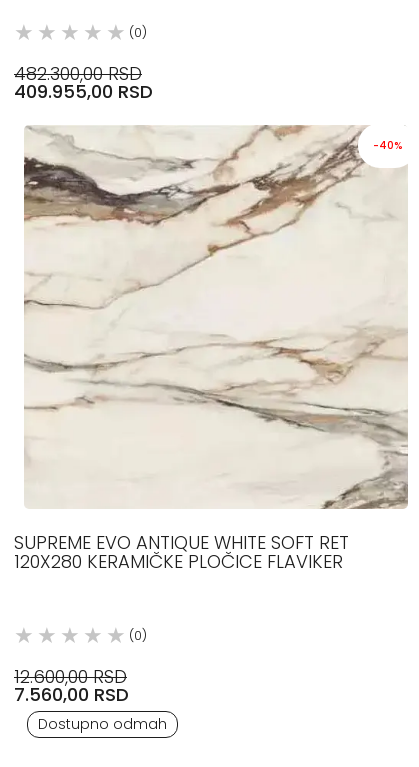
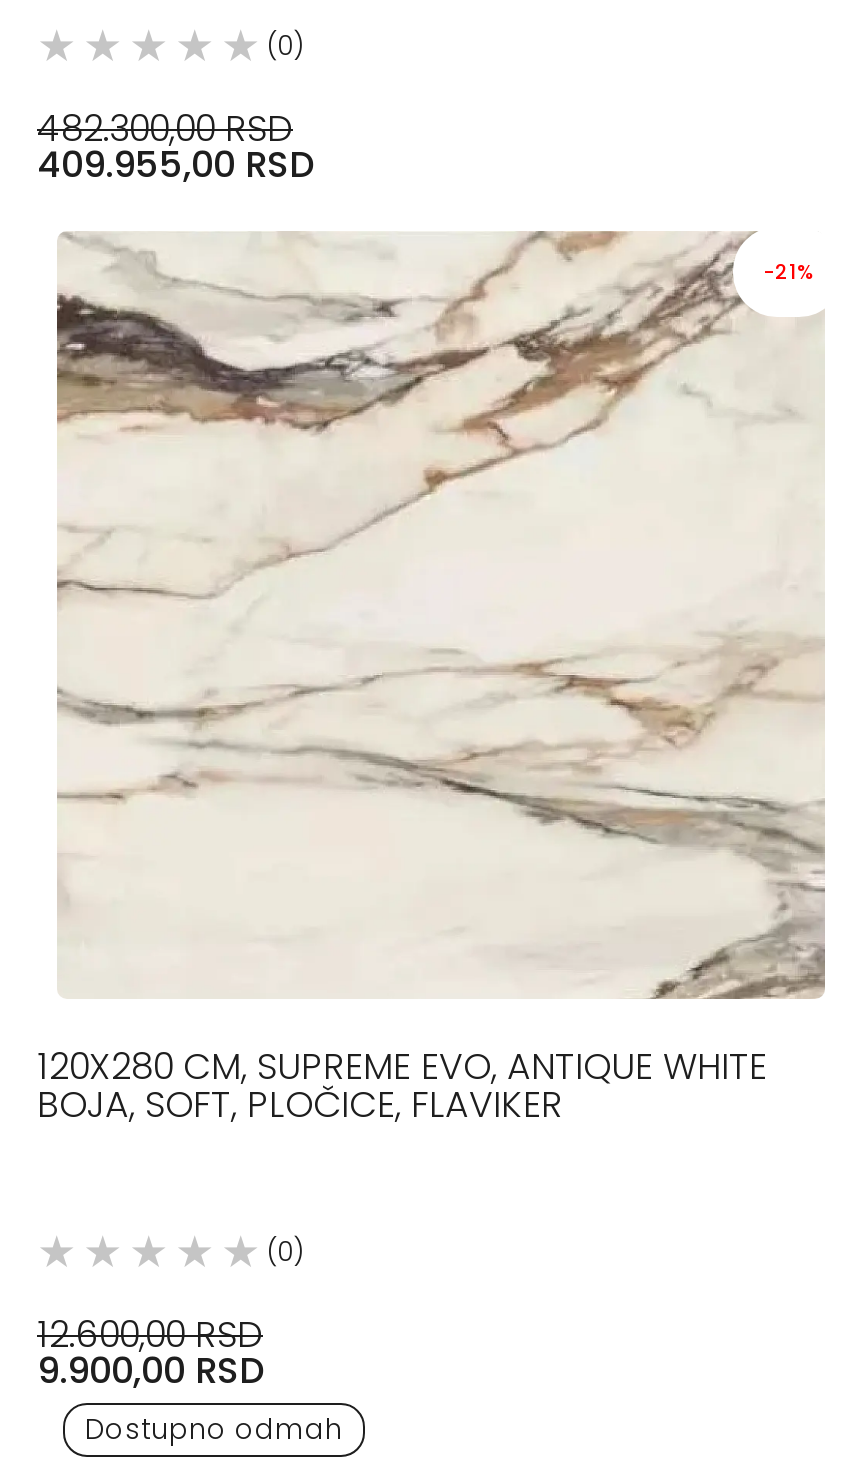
- -40%
+ -21%

- SUPREME EVO ANTIQUE WHITE SOFT RET
- 120X280 KERAMIČKE PLOČICE FLAVIKER
+ 120X280 CM, SUPREME EVO, ANTIQUE WHITE
+ BOJA, SOFT, PLOČICE, FLAVIKER

- 7.560,00 RSD
+ 9.900,00 RSD
